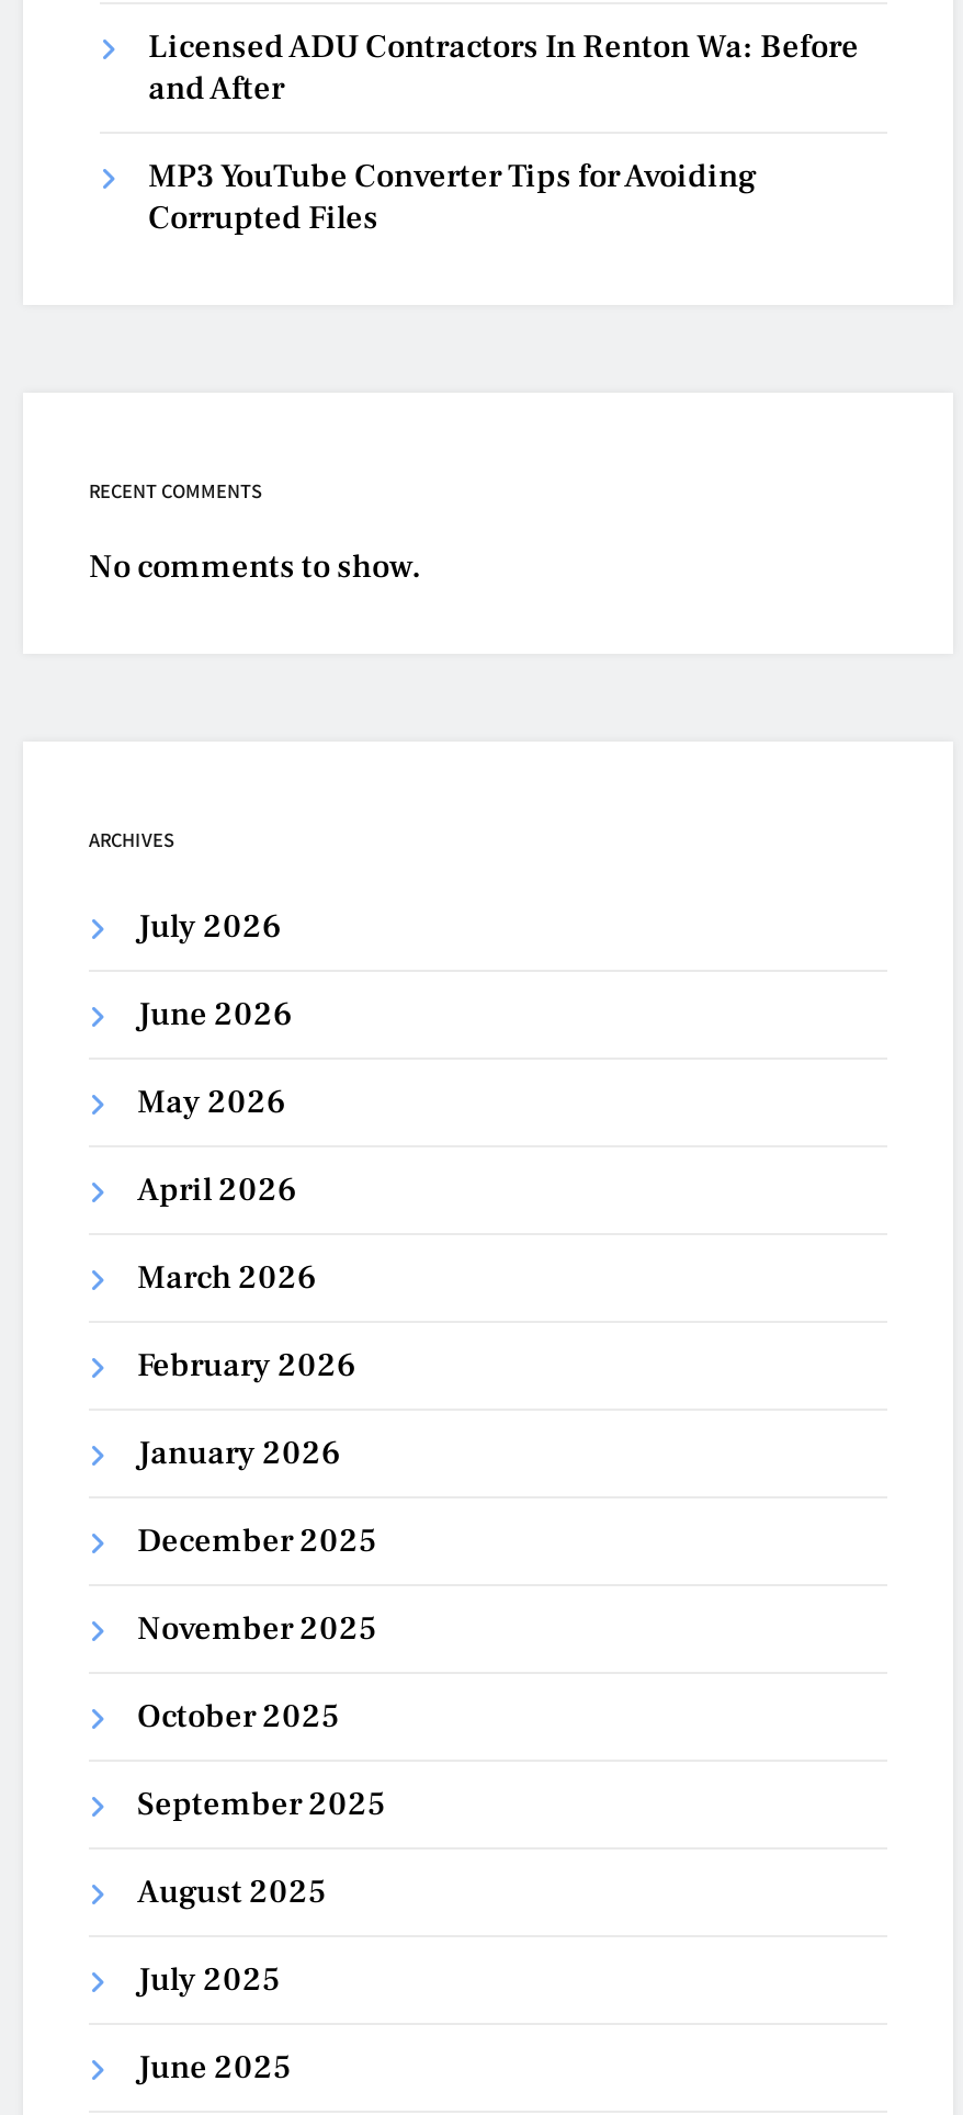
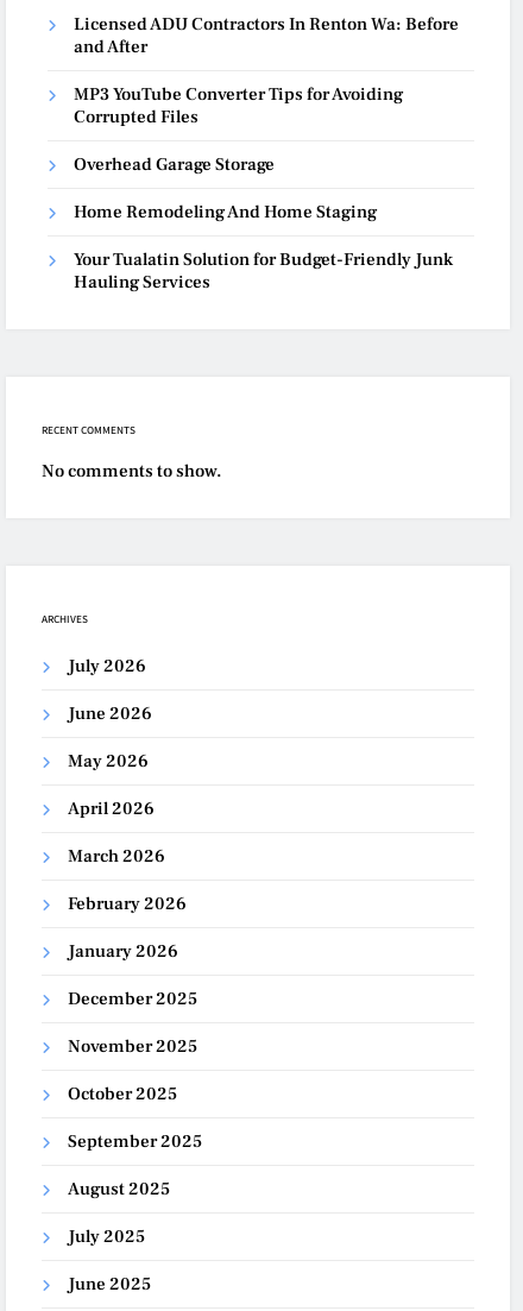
+ Overhead Garage Storage
+ Home Remodeling And Home Staging
+ Your Tualatin Solution for Budget-Friendly Junk
+ Hauling Services
